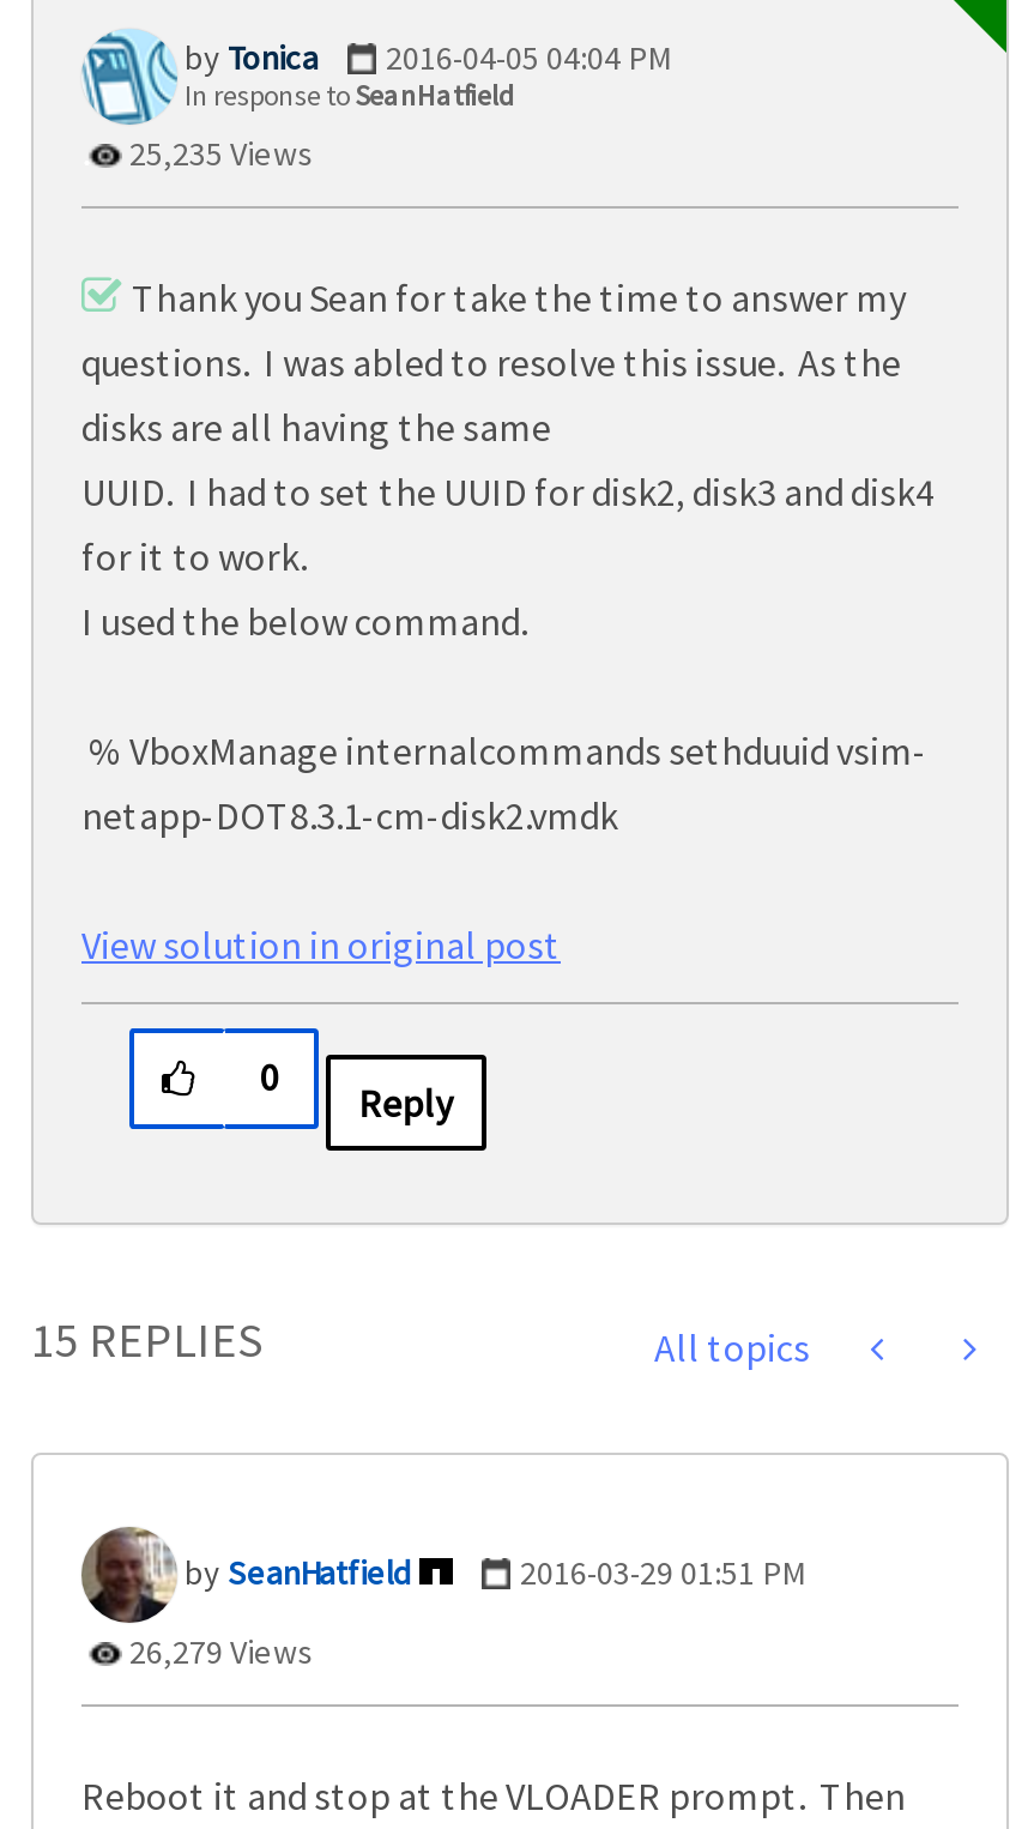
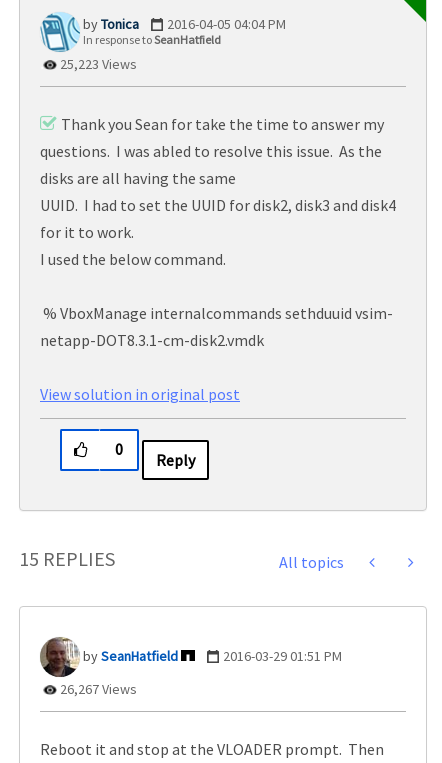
- 25,235 Views
+ 25,223 Views

- 26,279 Views
+ 26,267 Views
